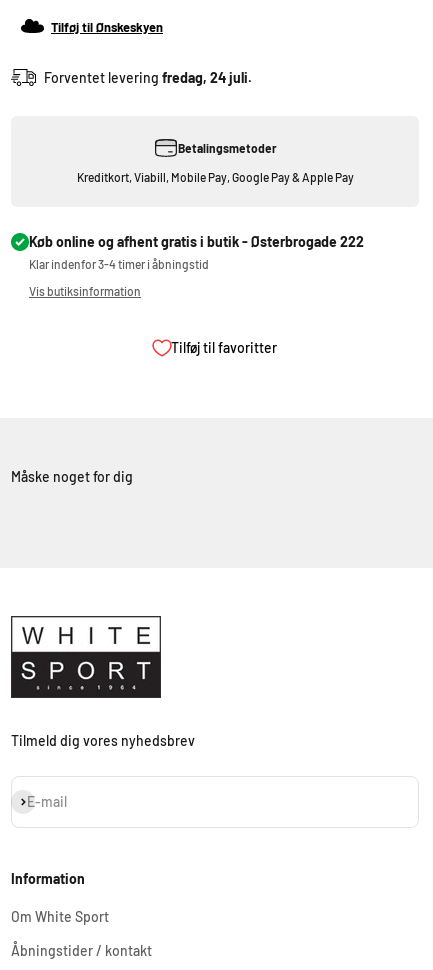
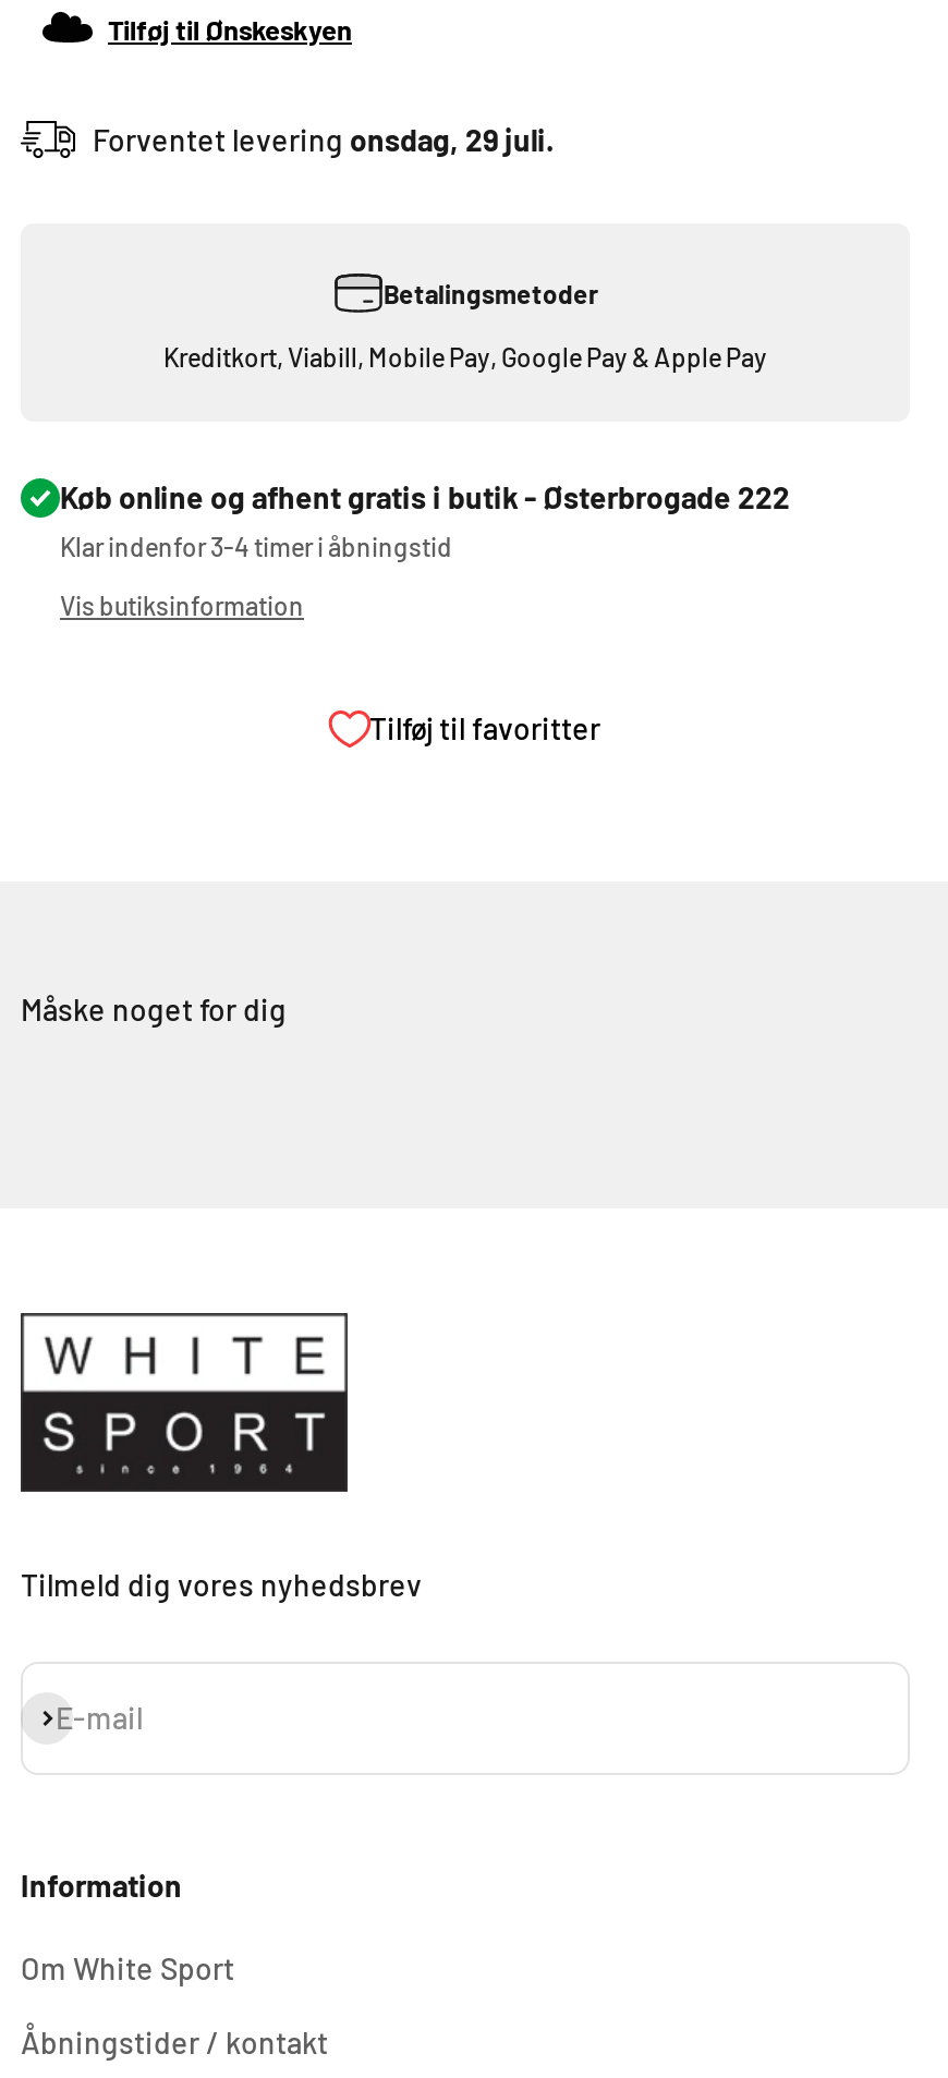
- Forventet levering fredag, 24 juli.
+ Forventet levering onsdag, 29 juli.
